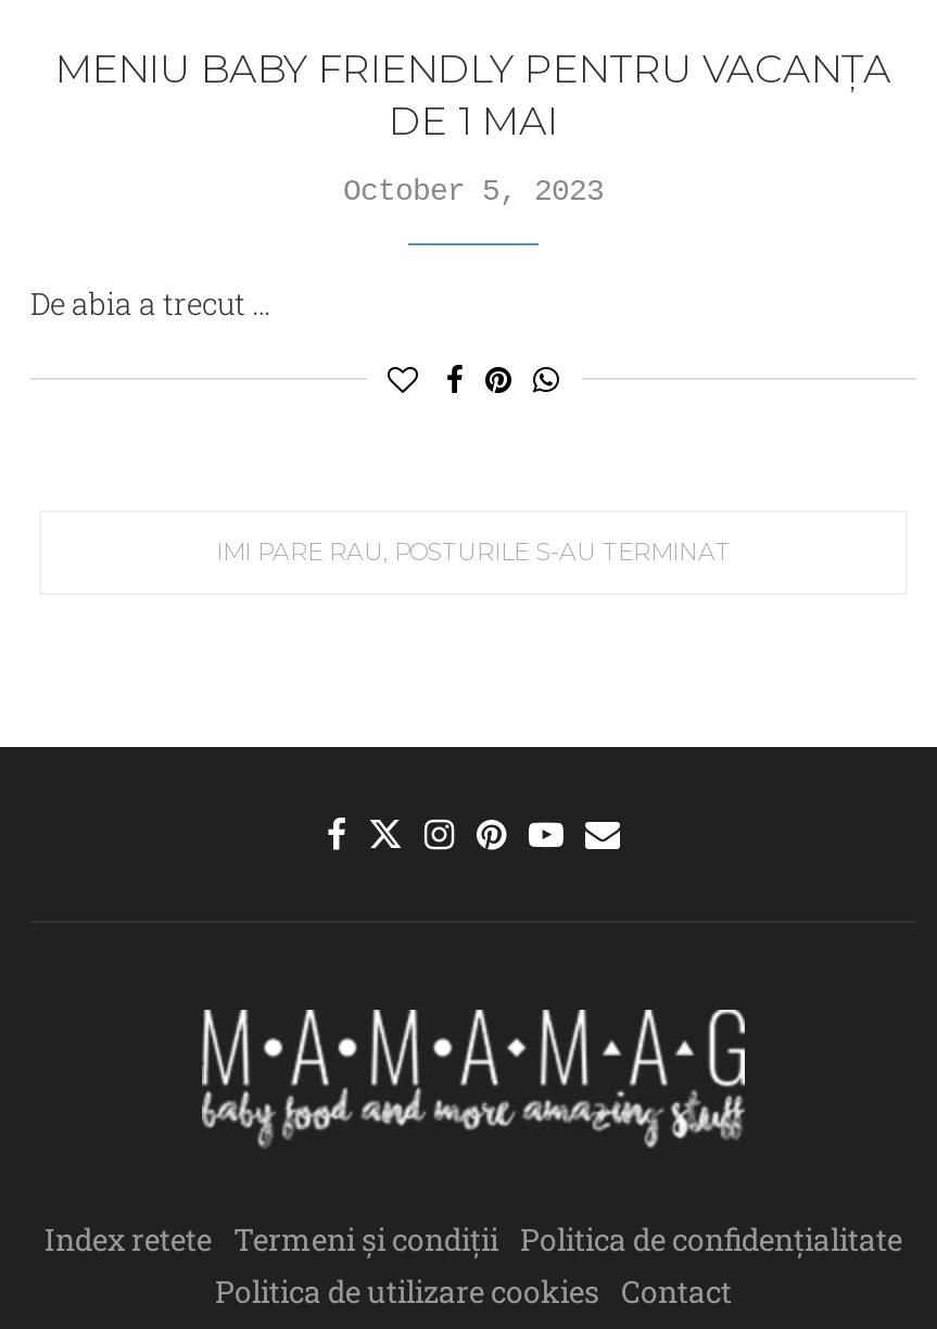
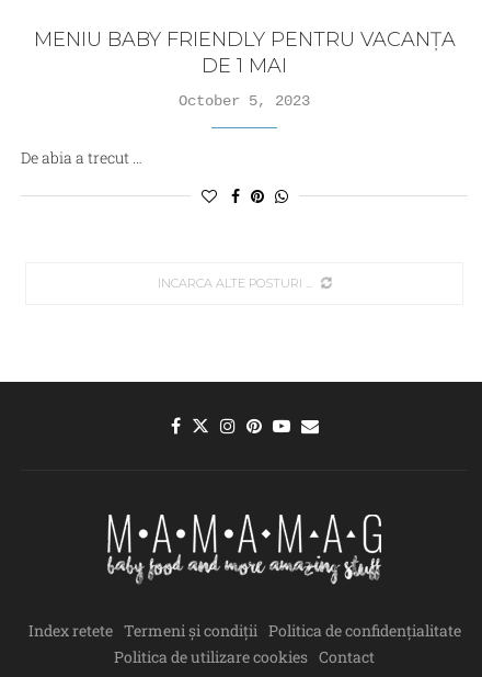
- IMI PARE RAU, POSTURILE S-AU TERMINAT
+ INCARCA ALTE POSTURI
